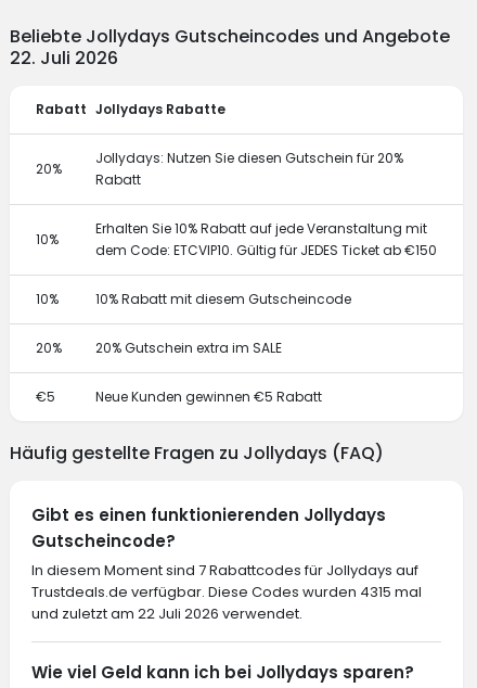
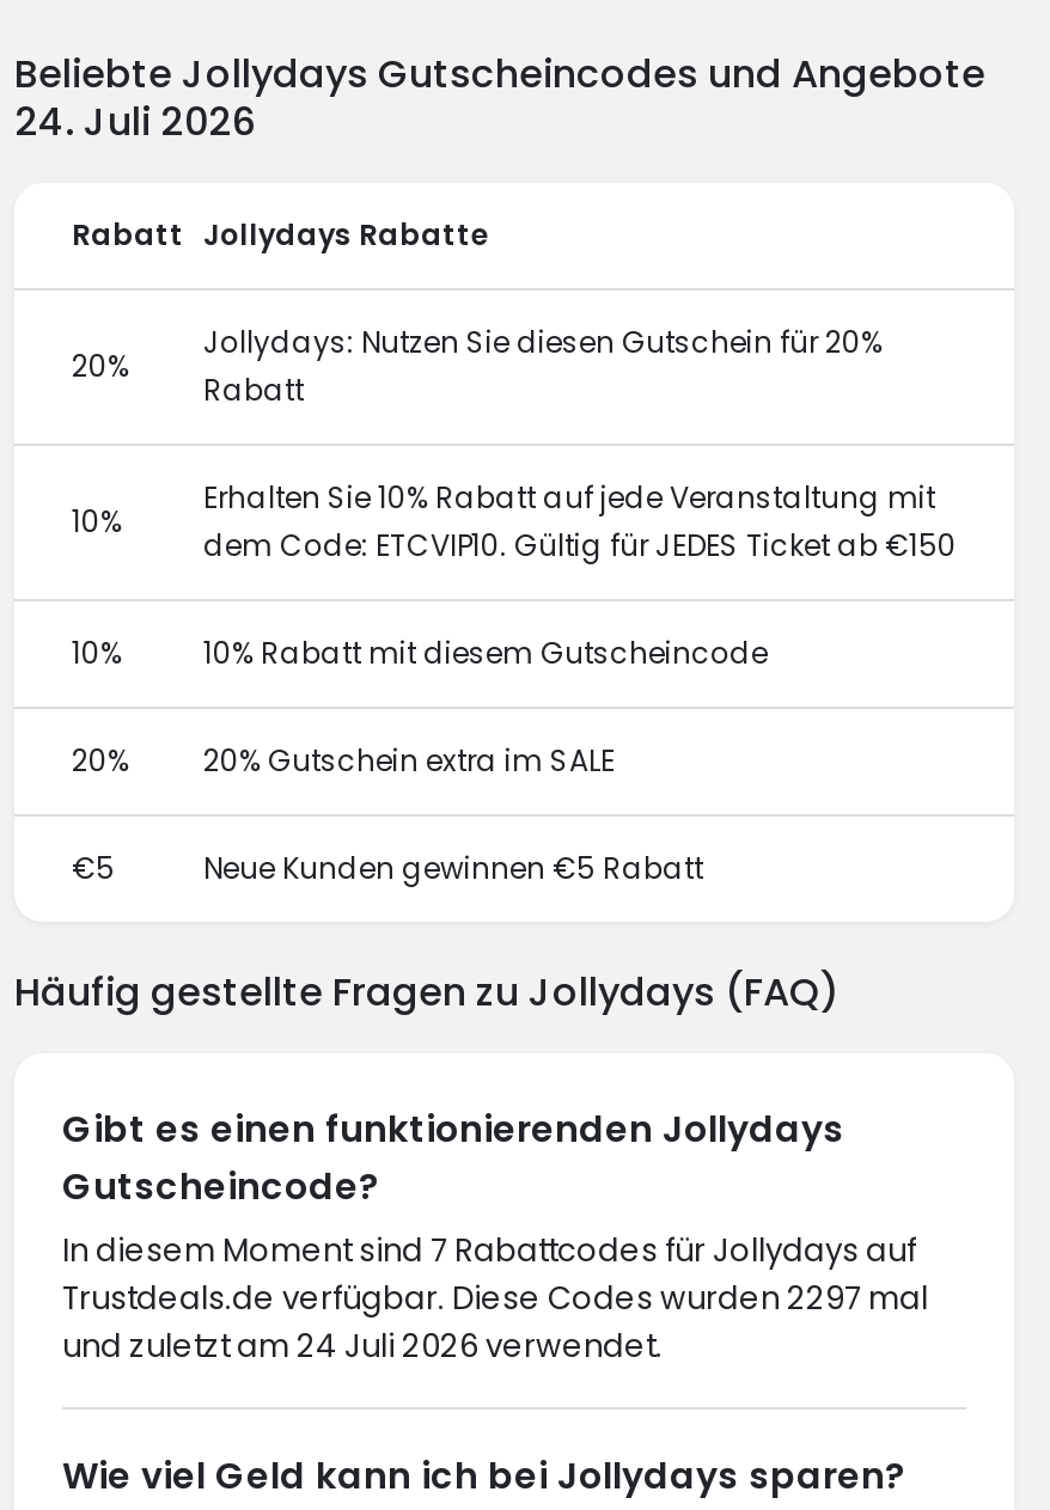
- 22. Juli 2026
+ 24. Juli 2026

- Trustdeals.de verfügbar. Diese Codes wurden 4315 mal
+ Trustdeals.de verfügbar. Diese Codes wurden 2297 mal

- und zuletzt am 22 Juli 2026 verwendet.
+ und zuletzt am 24 Juli 2026 verwendet.
